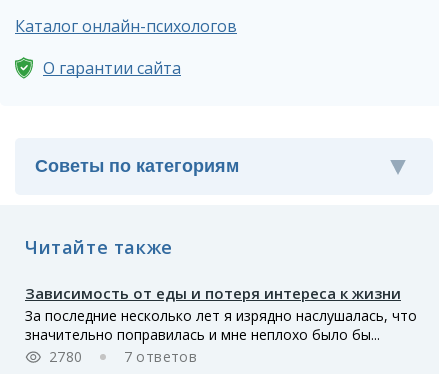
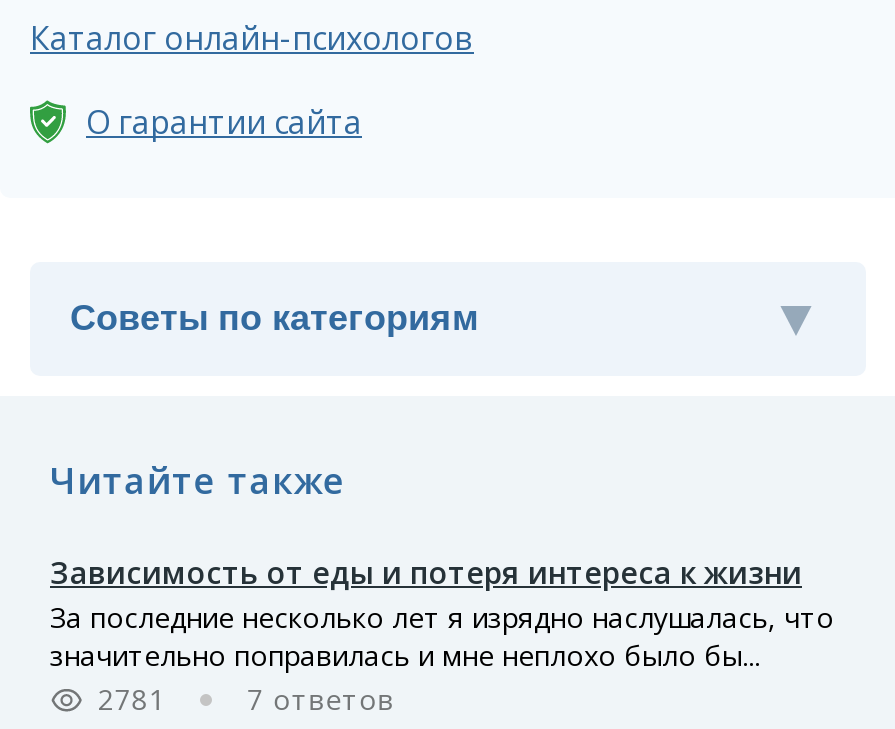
- 2780
+ 2781
